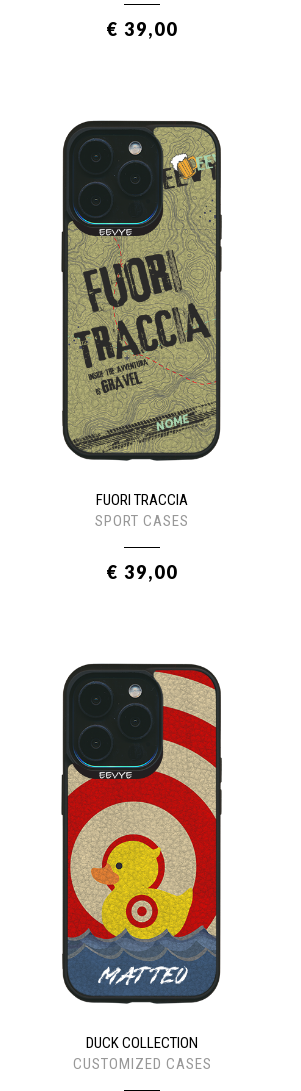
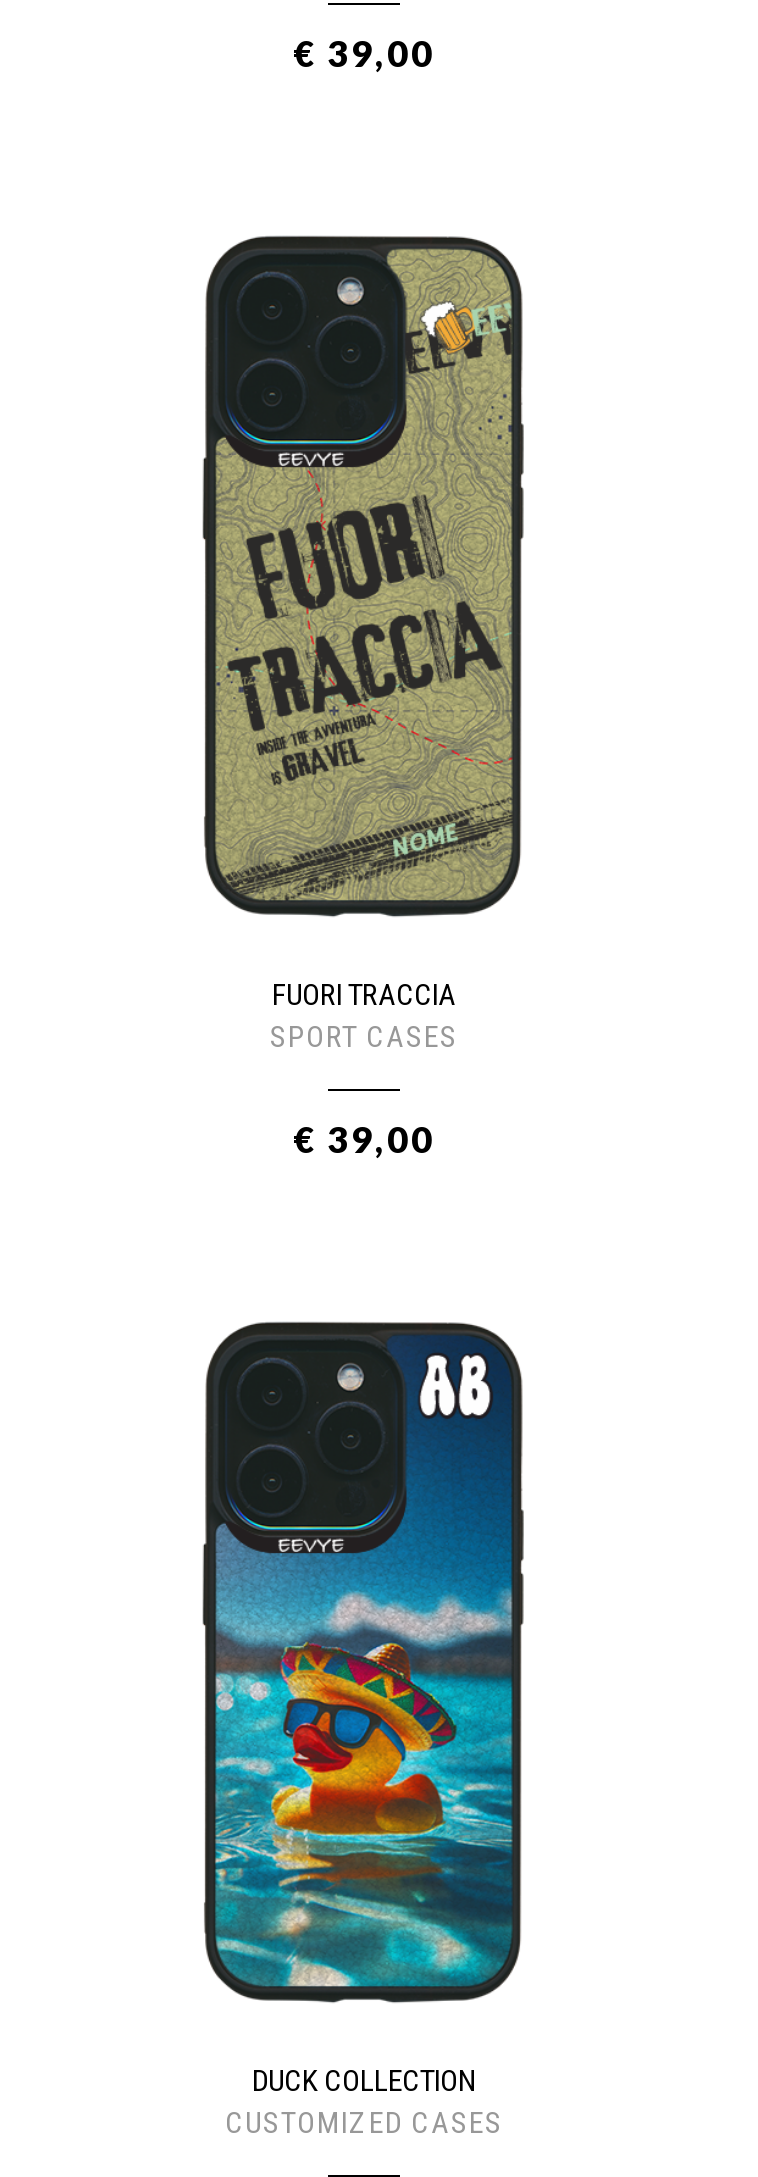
- [image]
+ [image]
